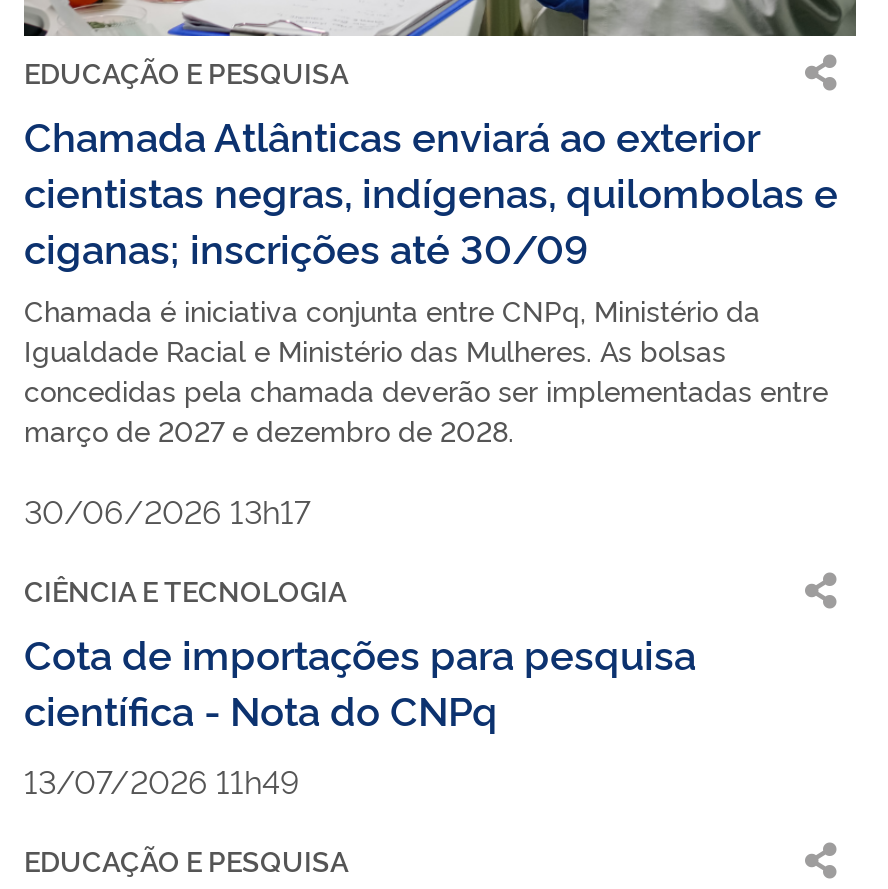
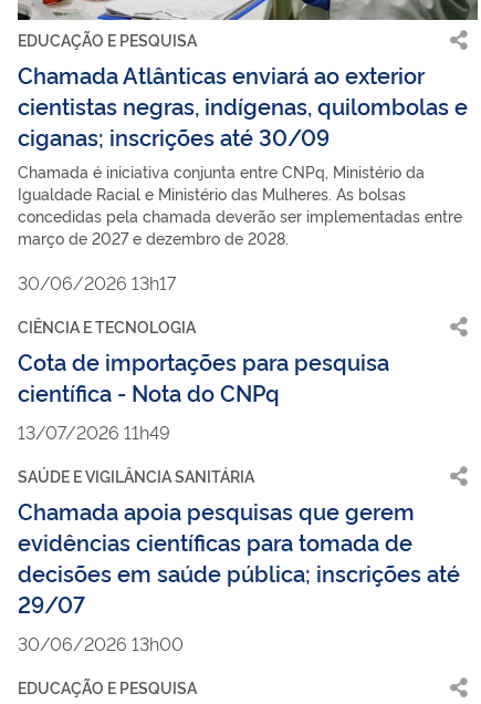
+ SAÚDE E VIGILÂNCIA SANITÁRIA
+ Chamada apoia pesquisas que gerem
+ evidências científicas para tomada de
+ decisões em saúde pública; inscrições até
+ 29/07
+ 30/06/2026 13h00
